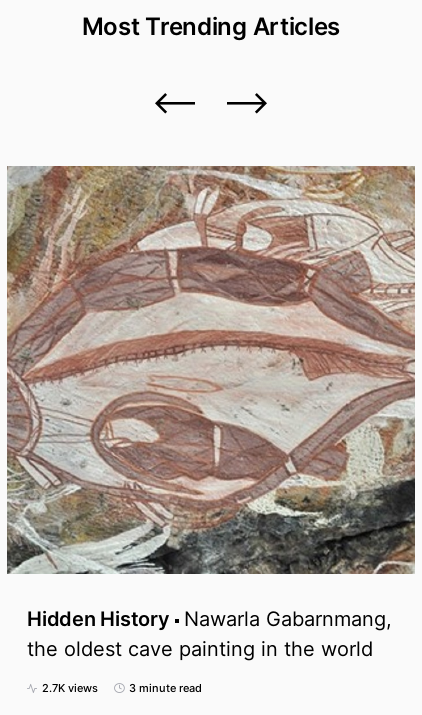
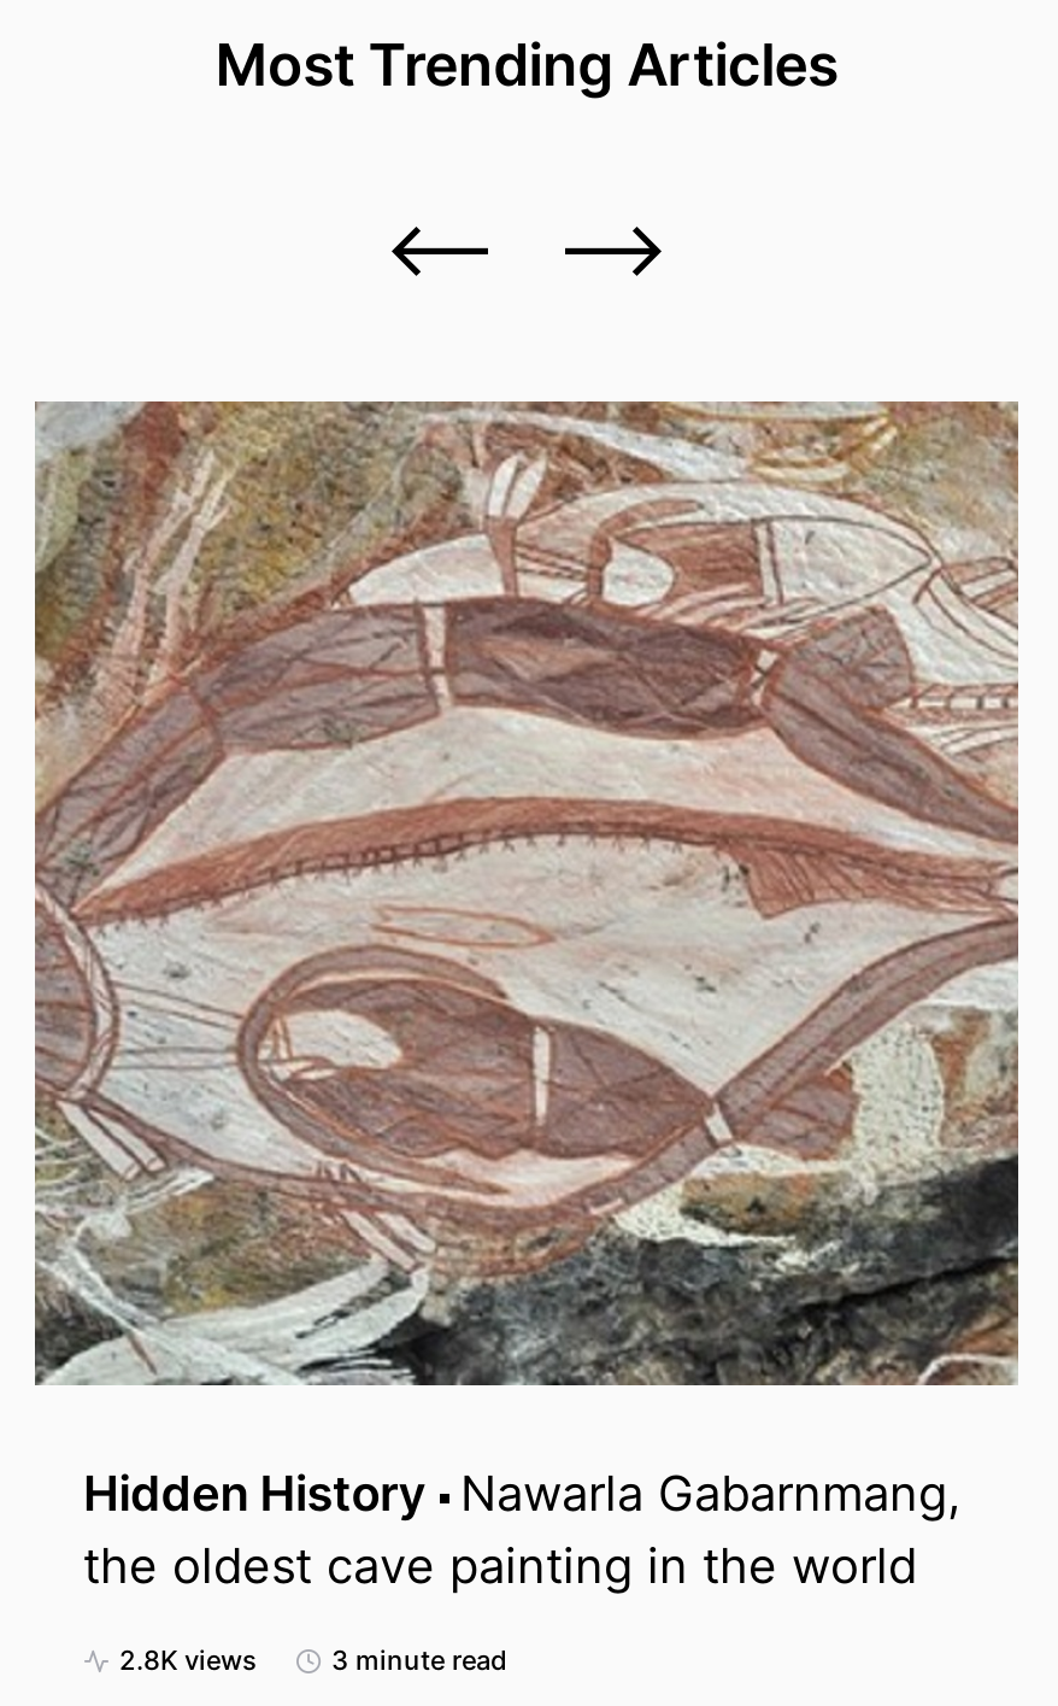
- 2.7K views
+ 2.8K views
